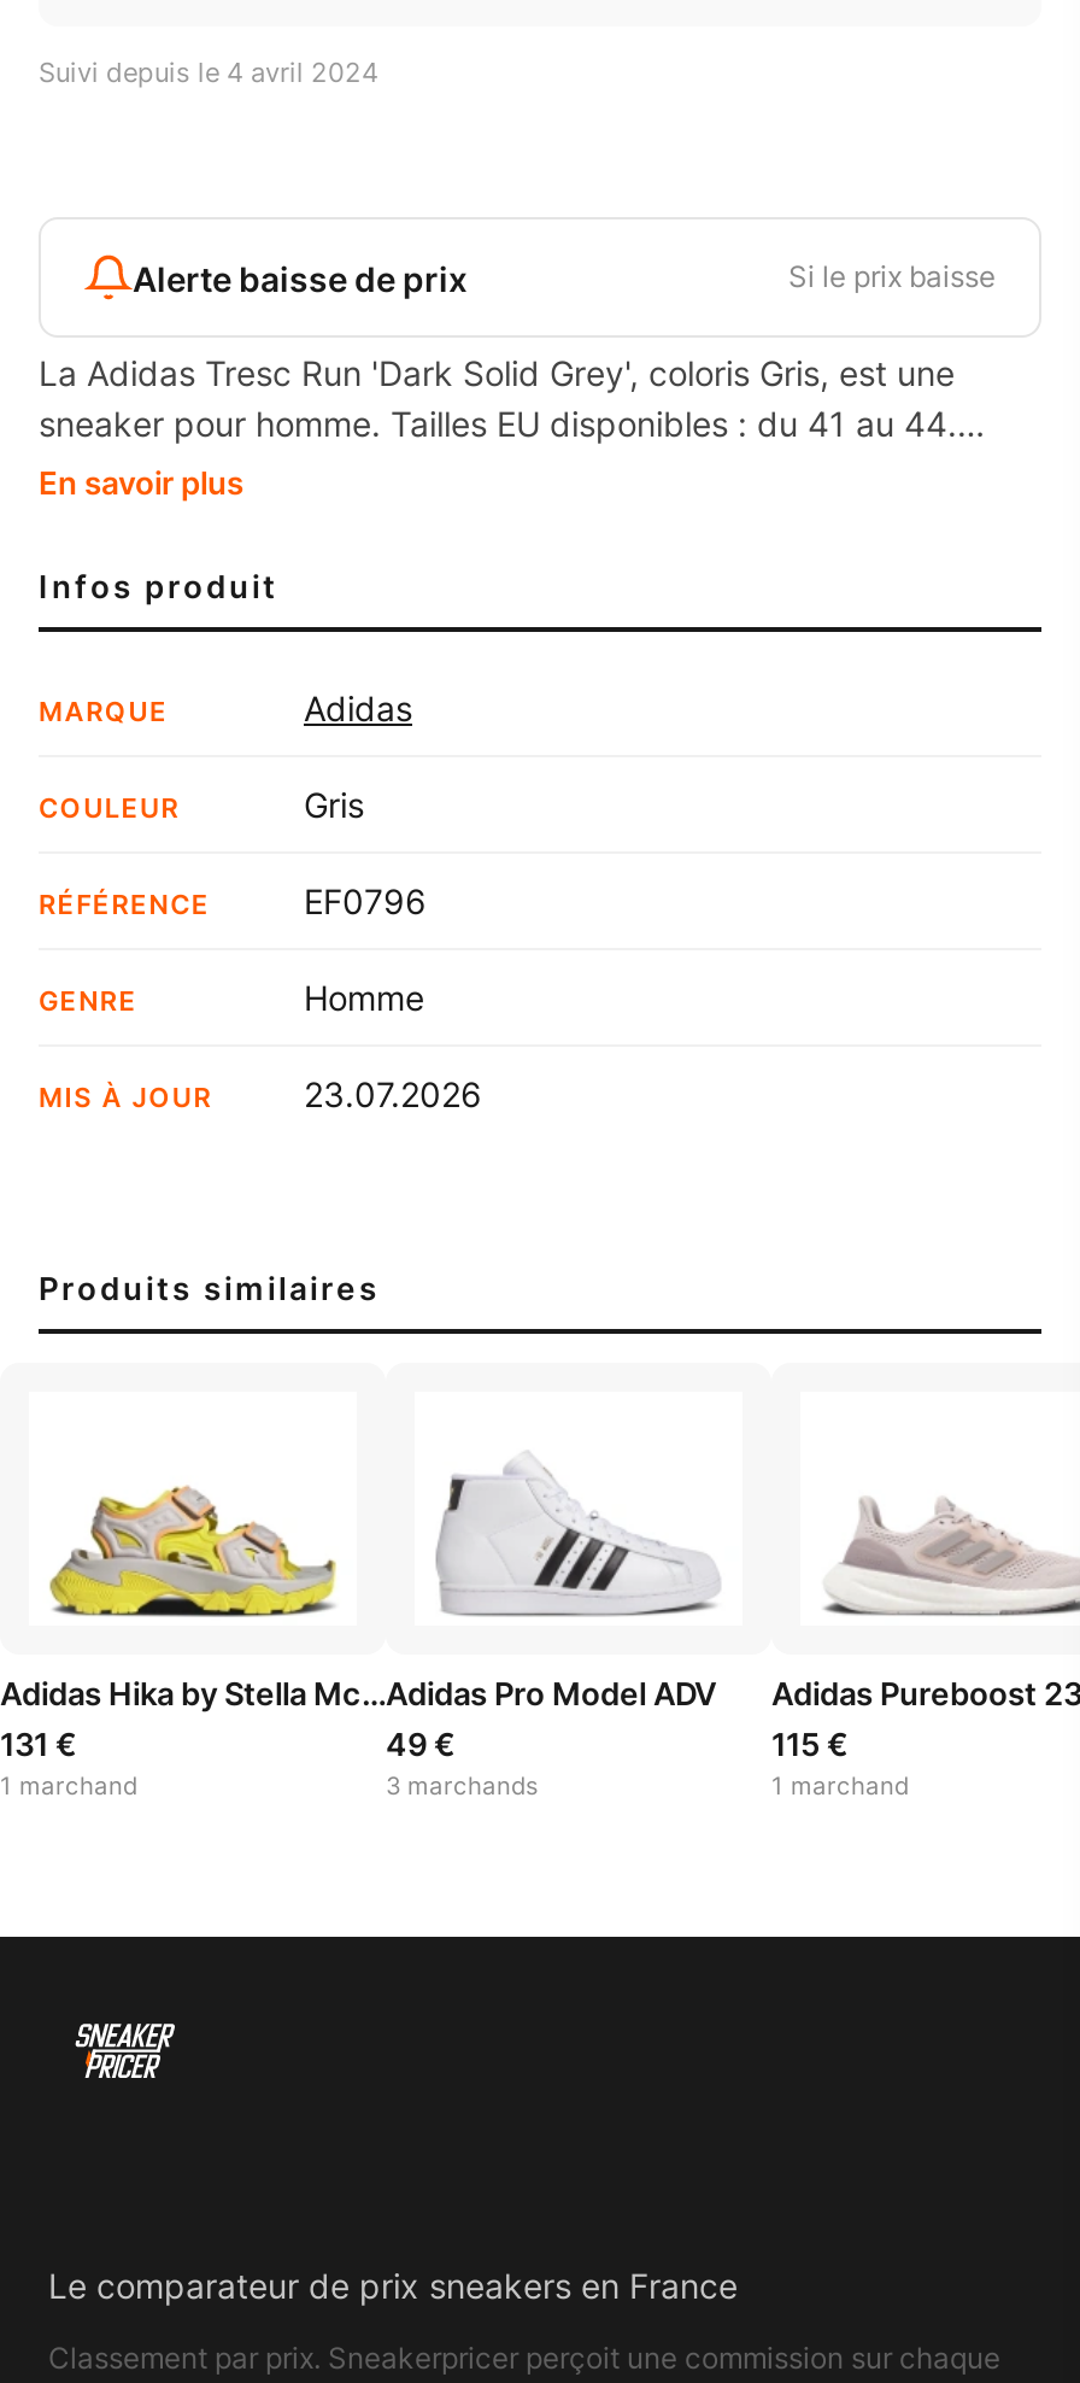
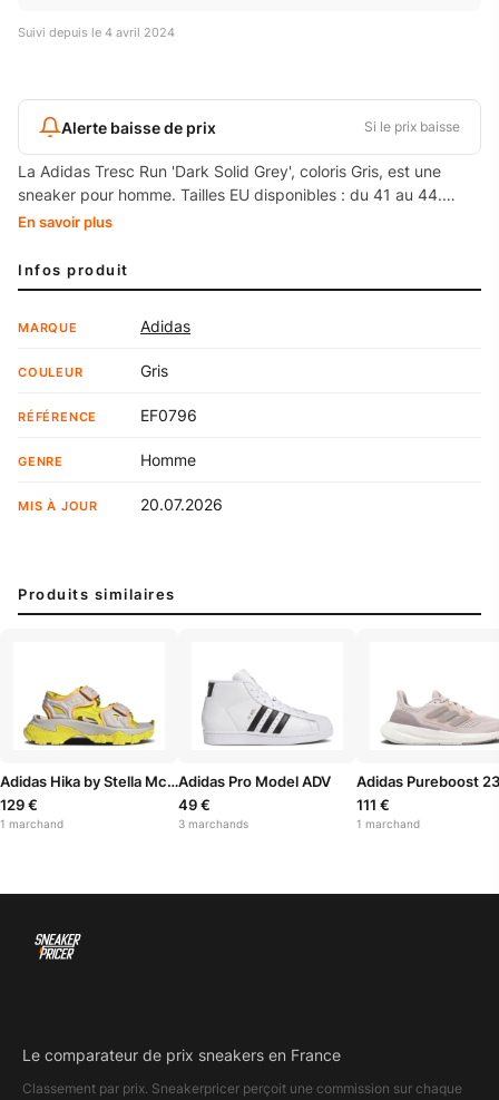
- 23.07.2026
+ 20.07.2026

- 131 €
+ 129 €

- 115 €
+ 111 €
